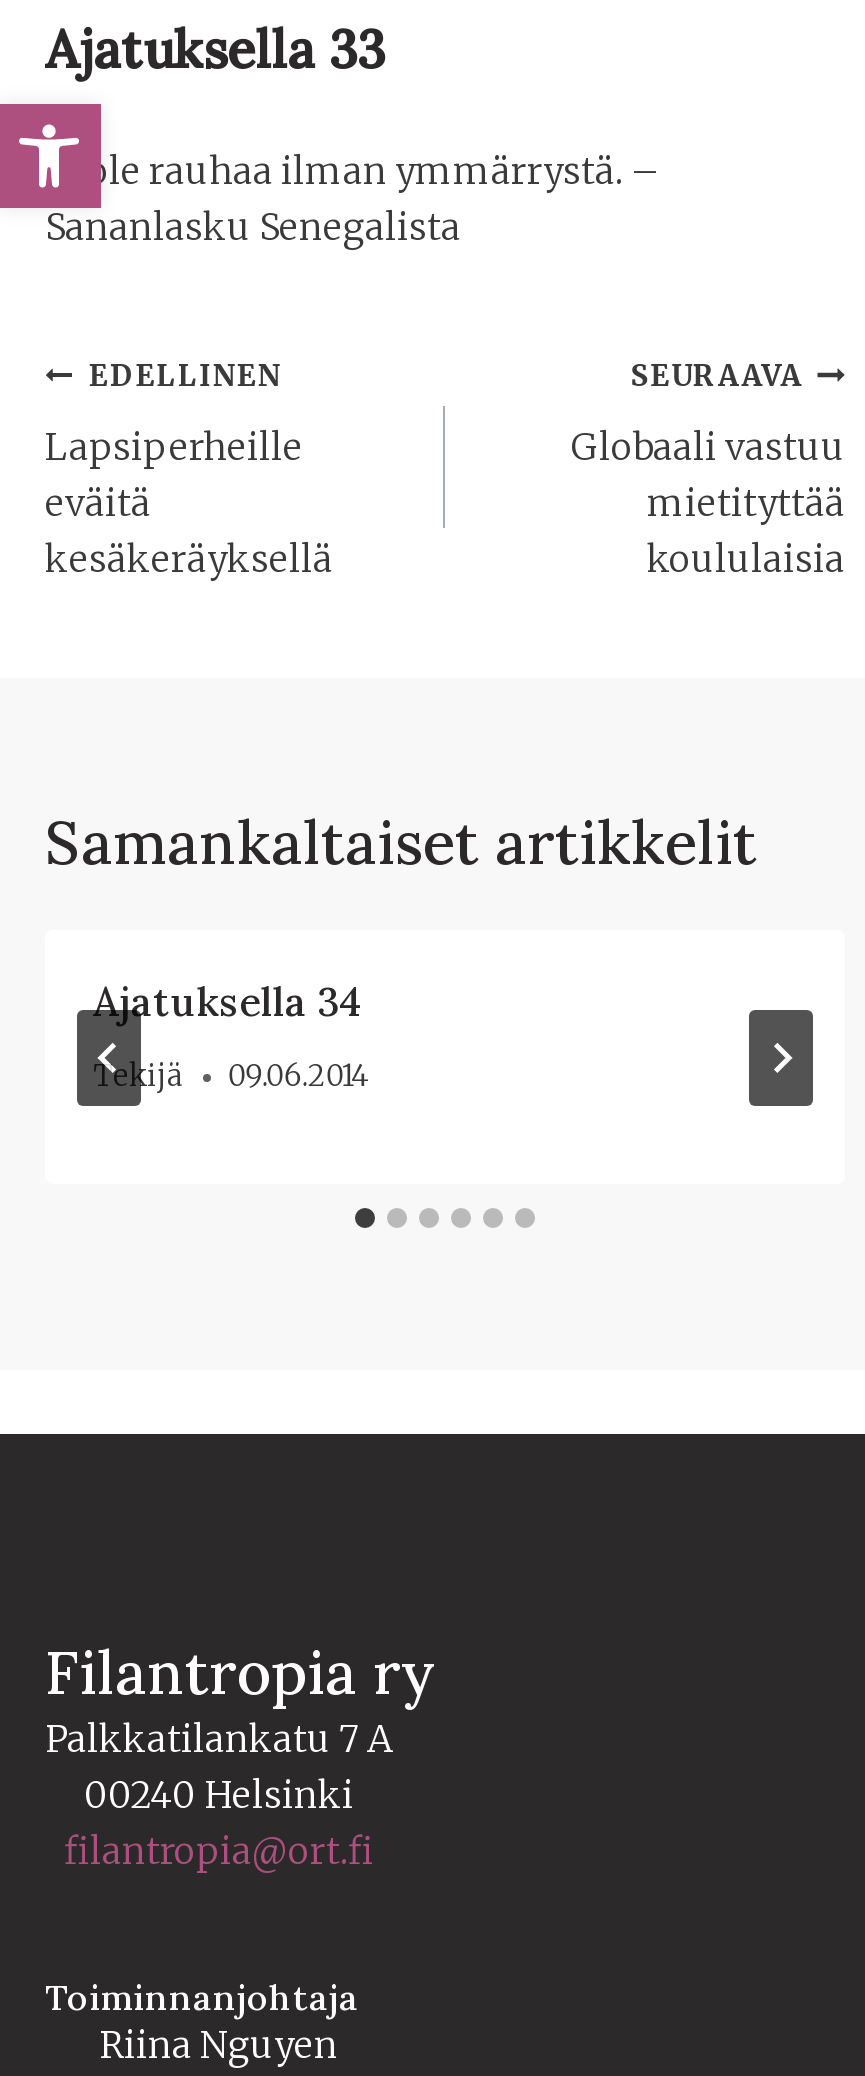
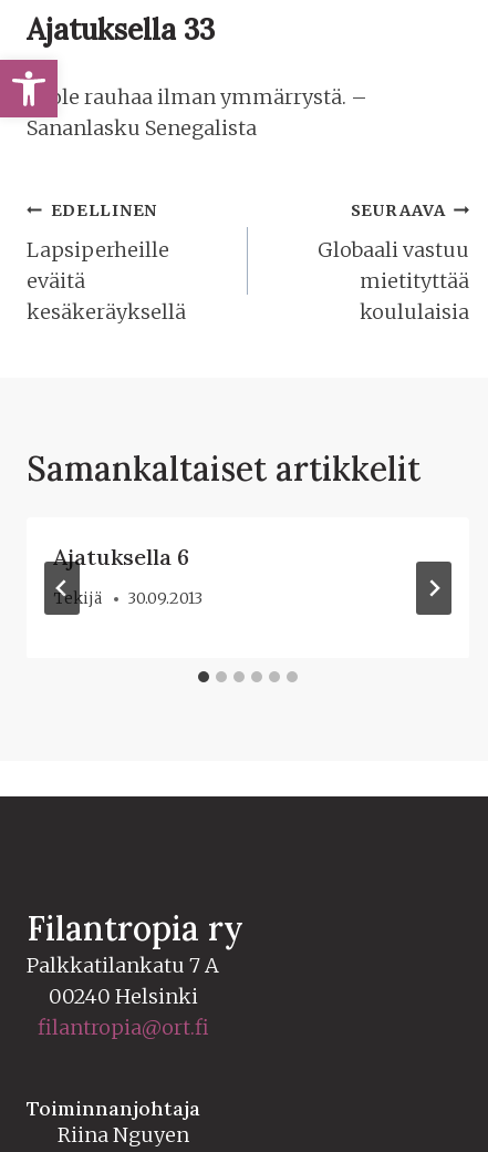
- Ajatuksella 34
+ Ajatuksella 6

- 09.06.2014
+ 30.09.2013
